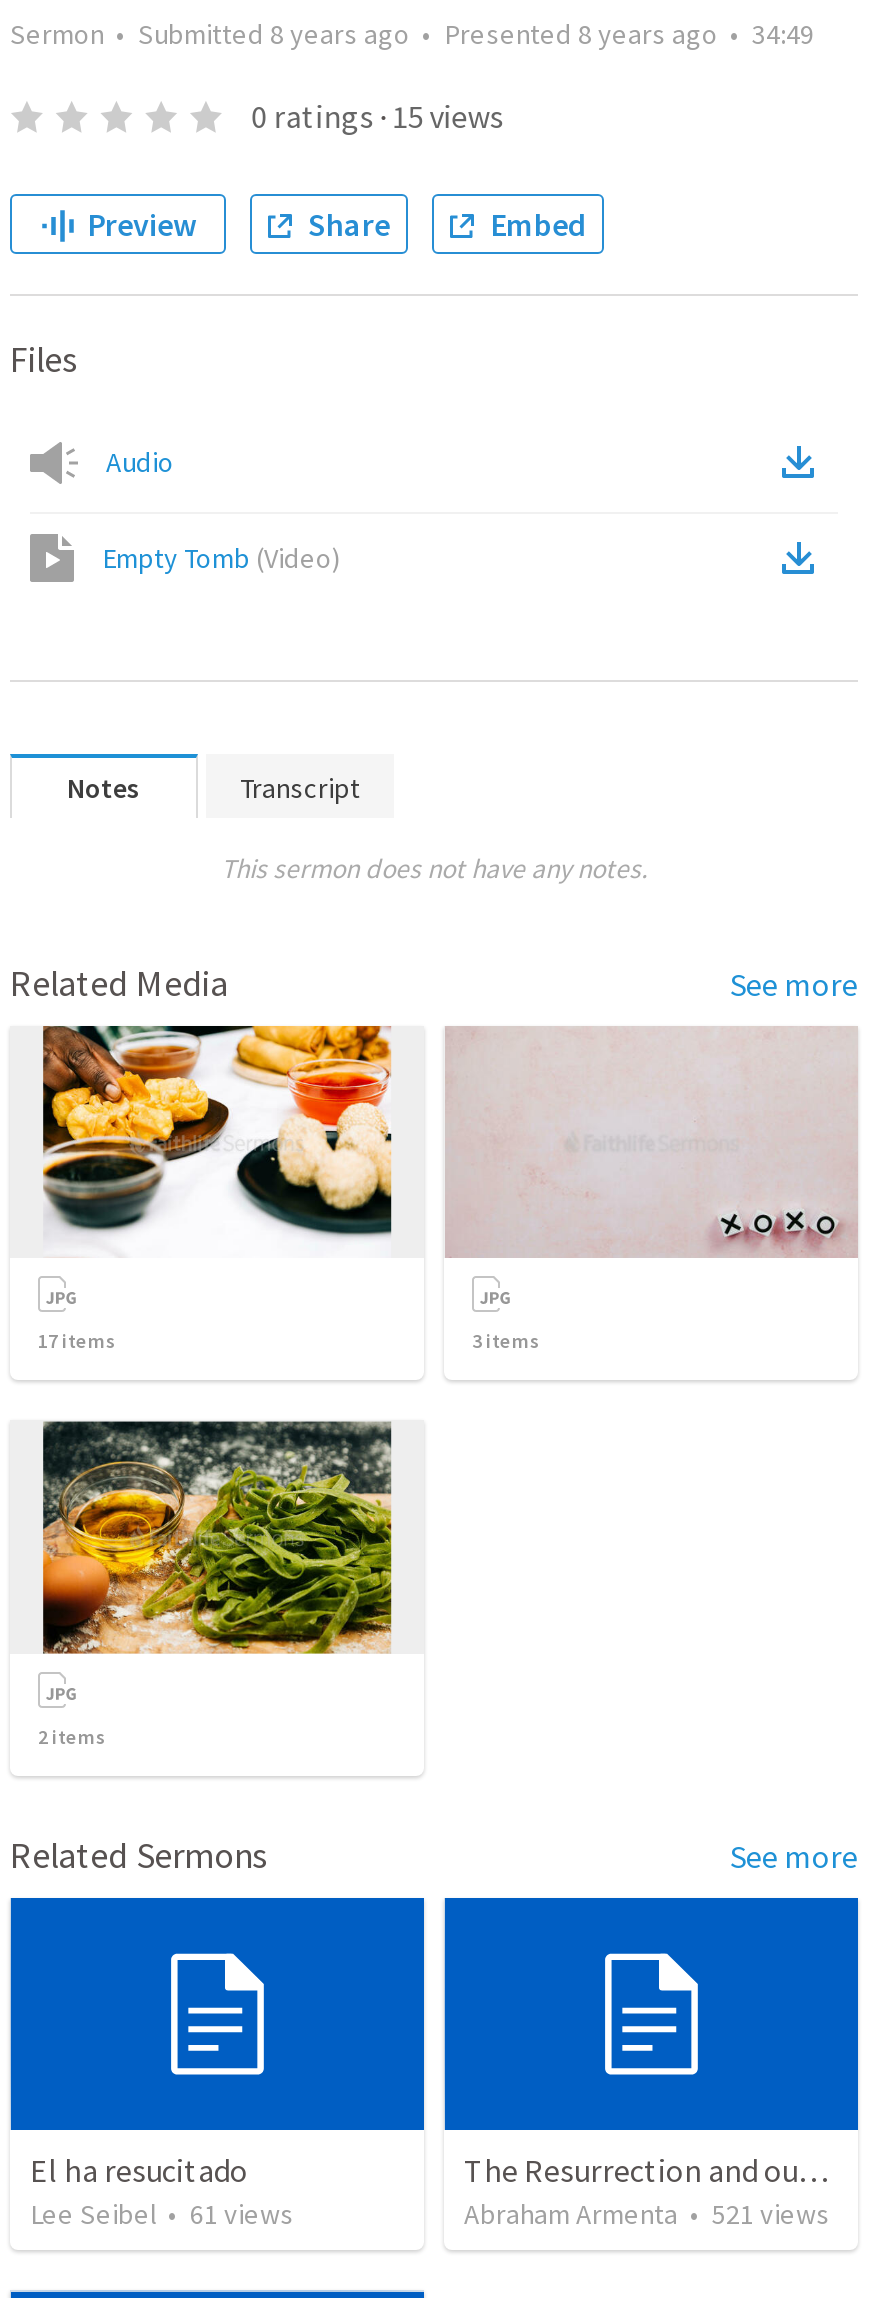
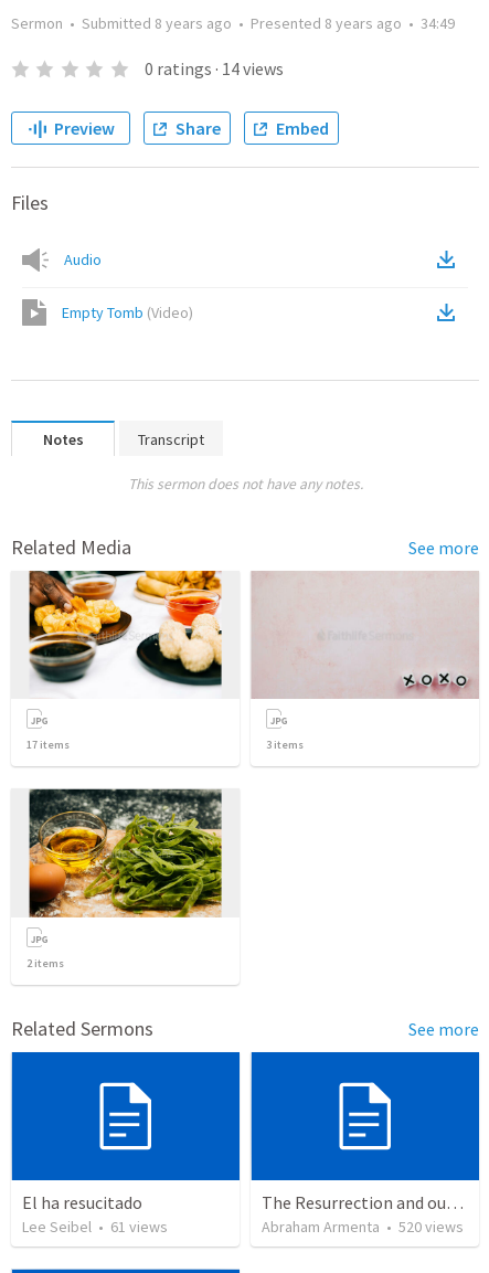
- 0 ratings · 15 views
+ 0 ratings · 14 views

- Abraham Armenta • 521 views
+ Abraham Armenta • 520 views
